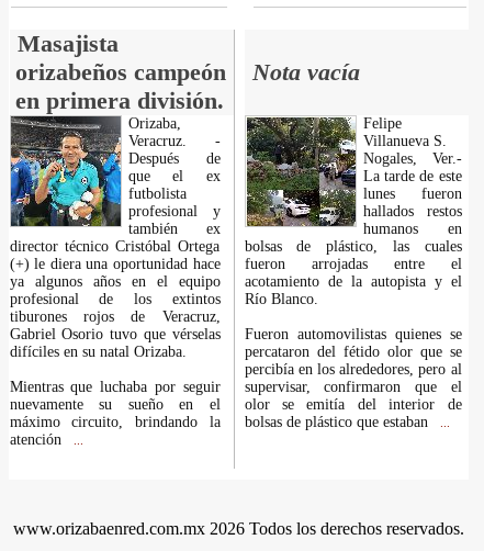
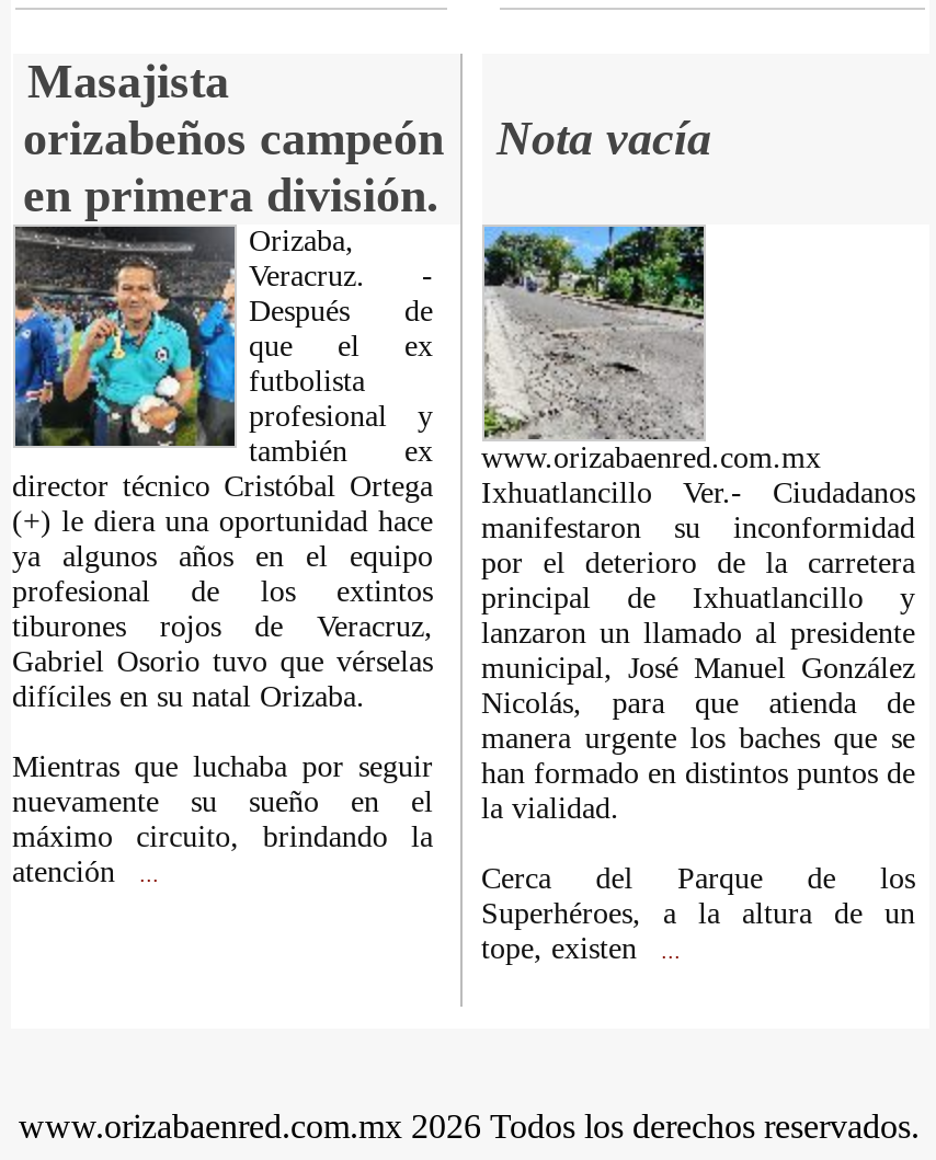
- [image]
- Felipe
- Villanueva S.
- Nogales, Ver.-
- La tarde de este
- lunes fueron
- hallados restos
- humanos en
- bolsas de plástico, las cuales
- fueron arrojadas entre el
- acotamiento de la autopista y el
- Río Blanco.
+ [image]
+ www.orizabaenred.com.mx
+ Ixhuatlancillo Ver.- Ciudadanos
+ manifestaron su inconformidad
+ por el deterioro de la carretera
+ principal de Ixhuatlancillo y
+ lanzaron un llamado al presidente
+ municipal, José Manuel González
+ Nicolás, para que atienda de
+ manera urgente los baches que se
+ han formado en distintos puntos de
+ la vialidad.

- Fueron automovilistas quienes se
- percataron del fétido olor que se
- percibía en los alrededores, pero al
- supervisar, confirmaron que el
- olor se emitía del interior de
- bolsas de plástico que estaban ...
+ Cerca del Parque de los
+ Superhéroes, a la altura de un
+ tope, existen ...
